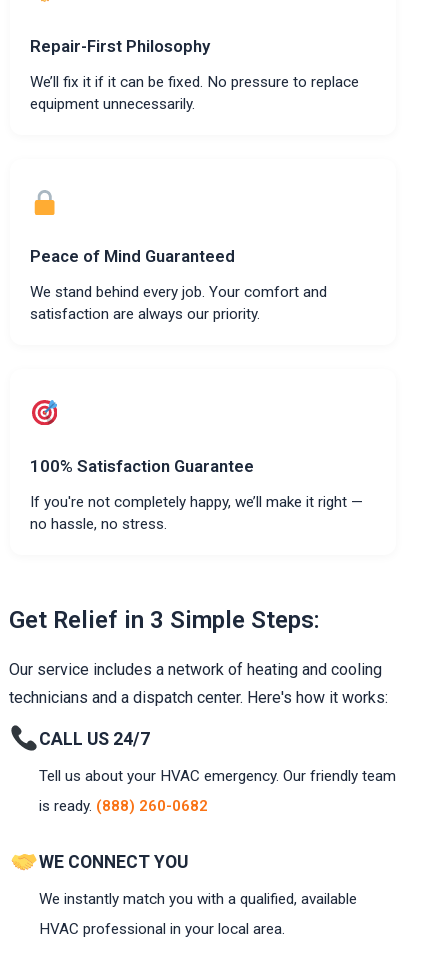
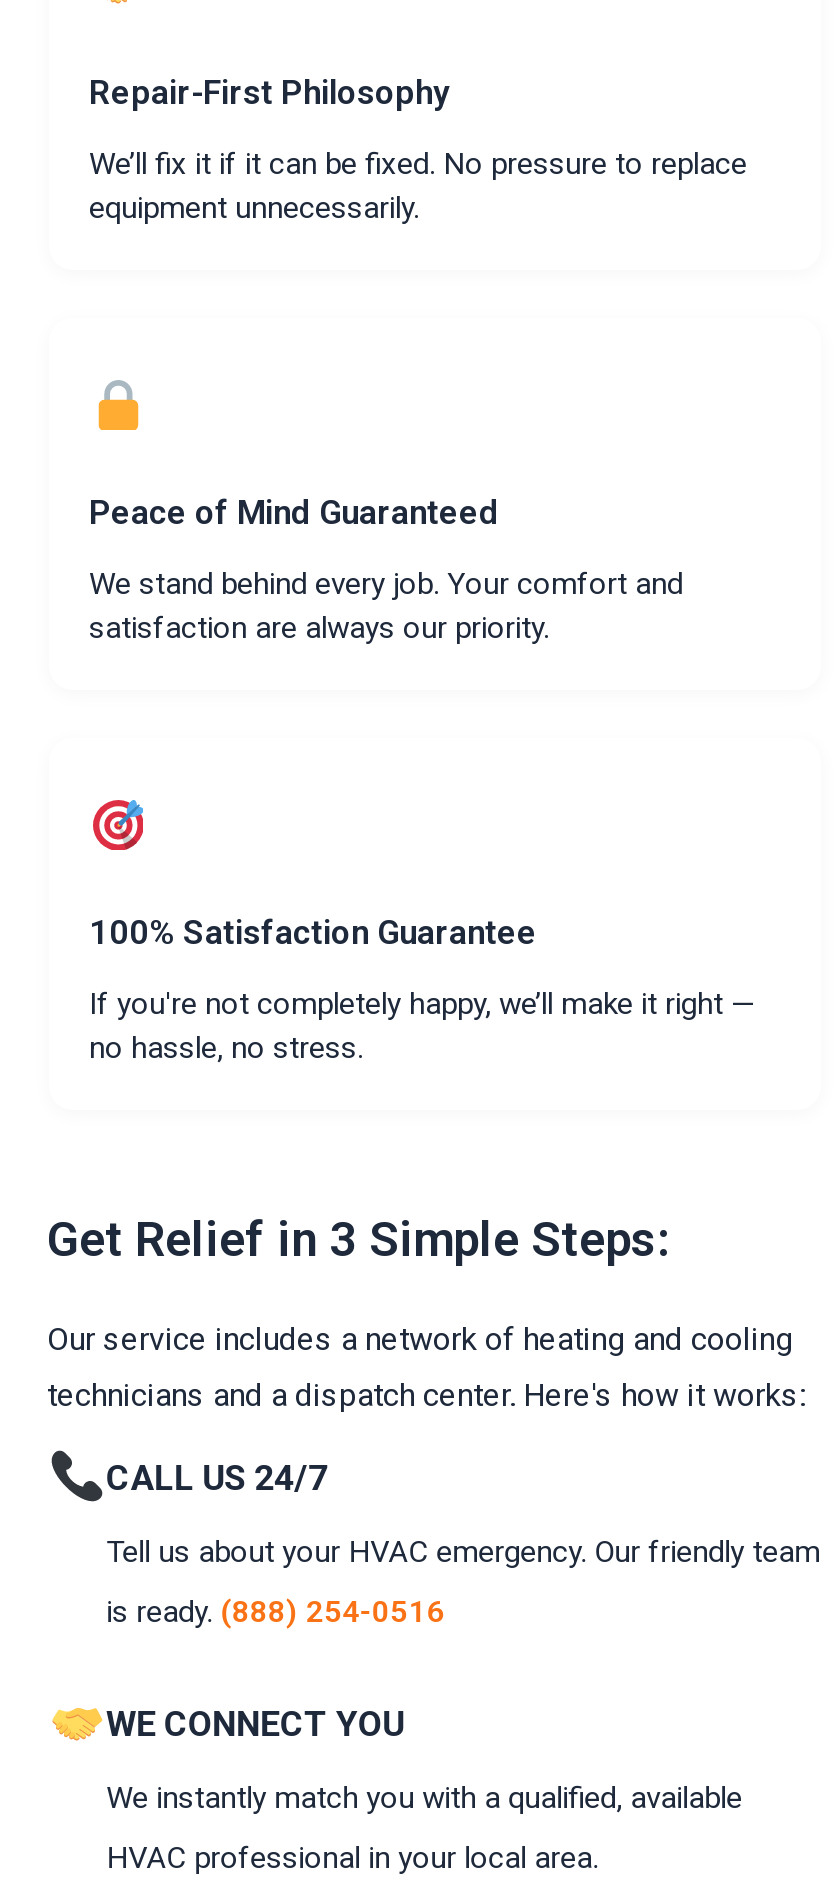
- is ready. (888) 260-0682
+ is ready. (888) 254-0516
